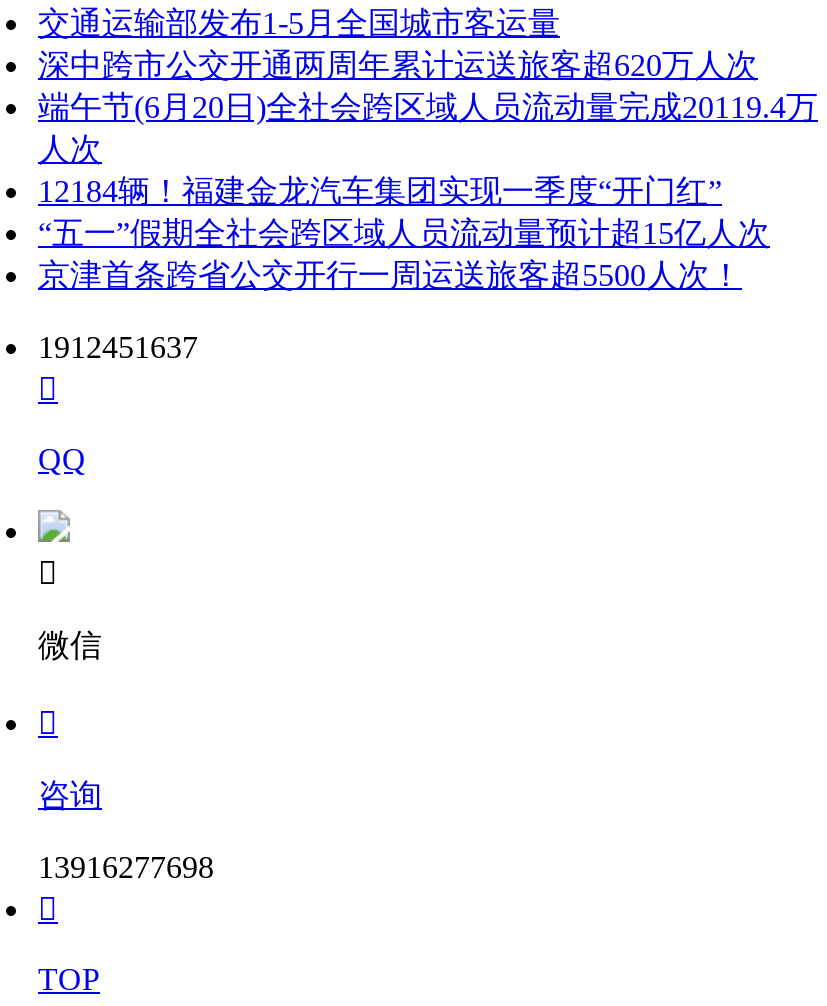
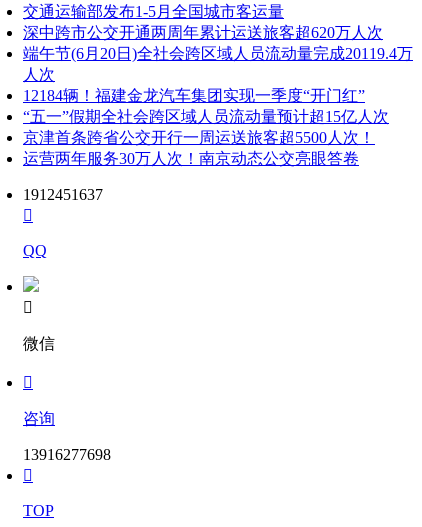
+ 运营两年服务30万人次！南京动态公交亮眼答卷
